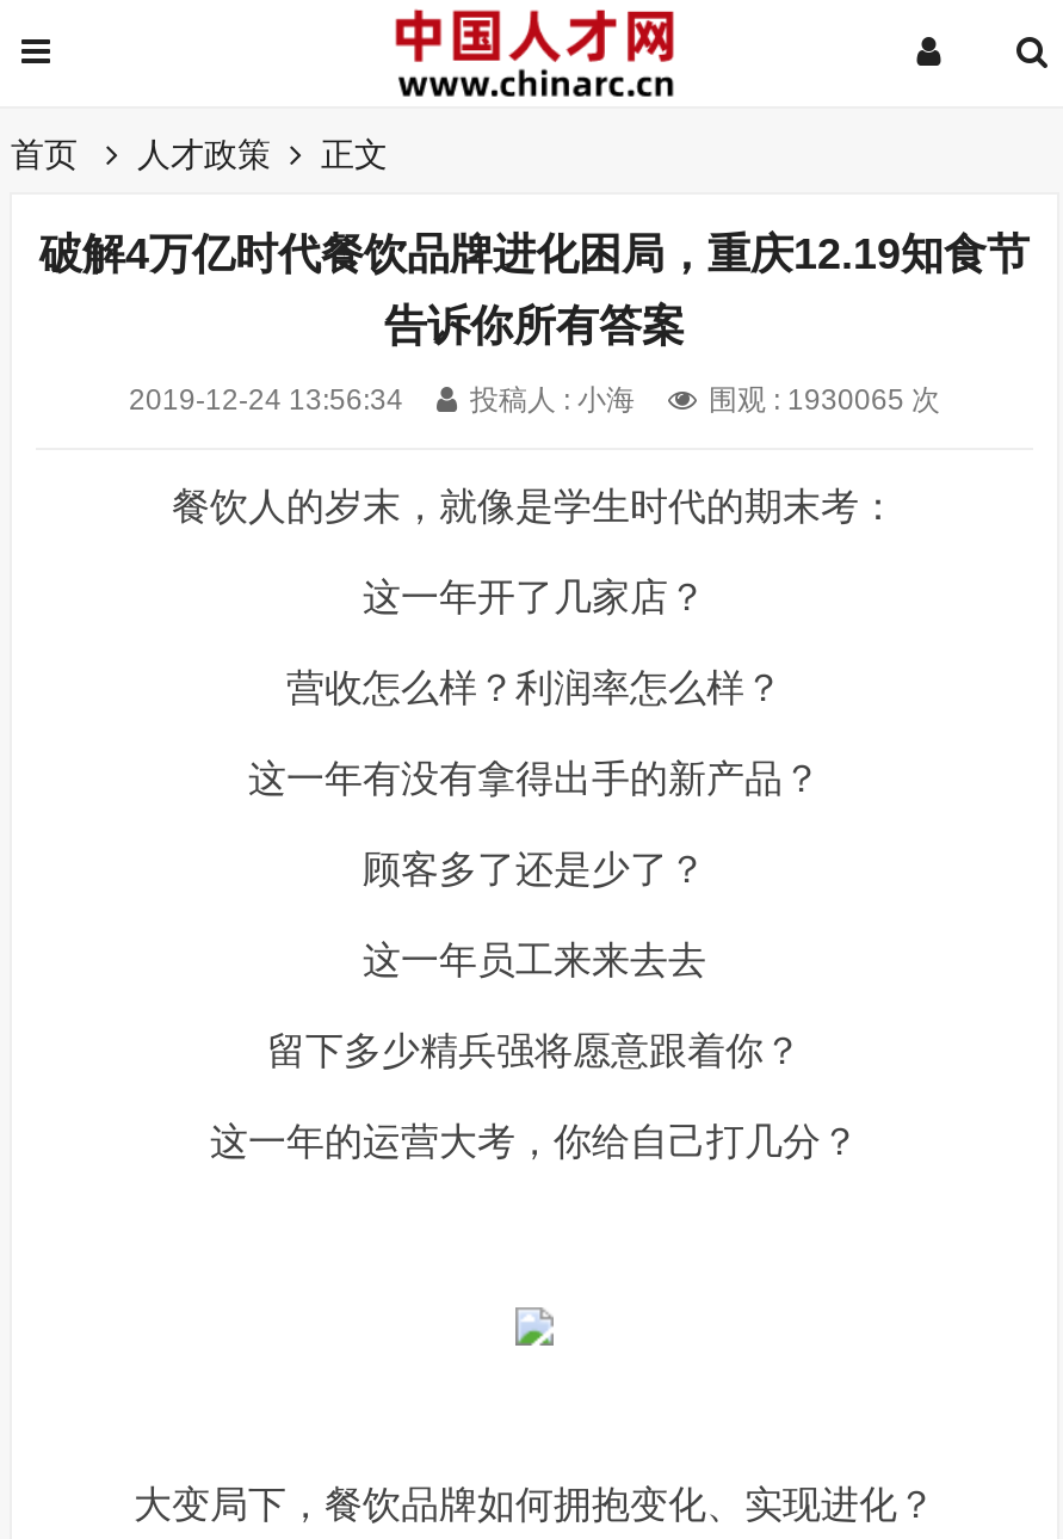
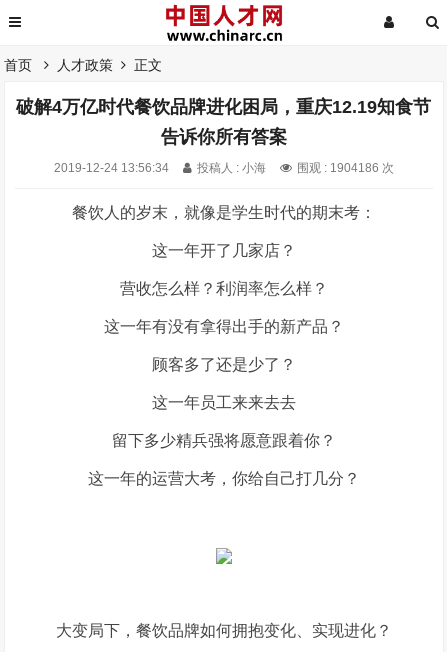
- 围观 : 1930065 次
+ 围观 : 1904186 次
